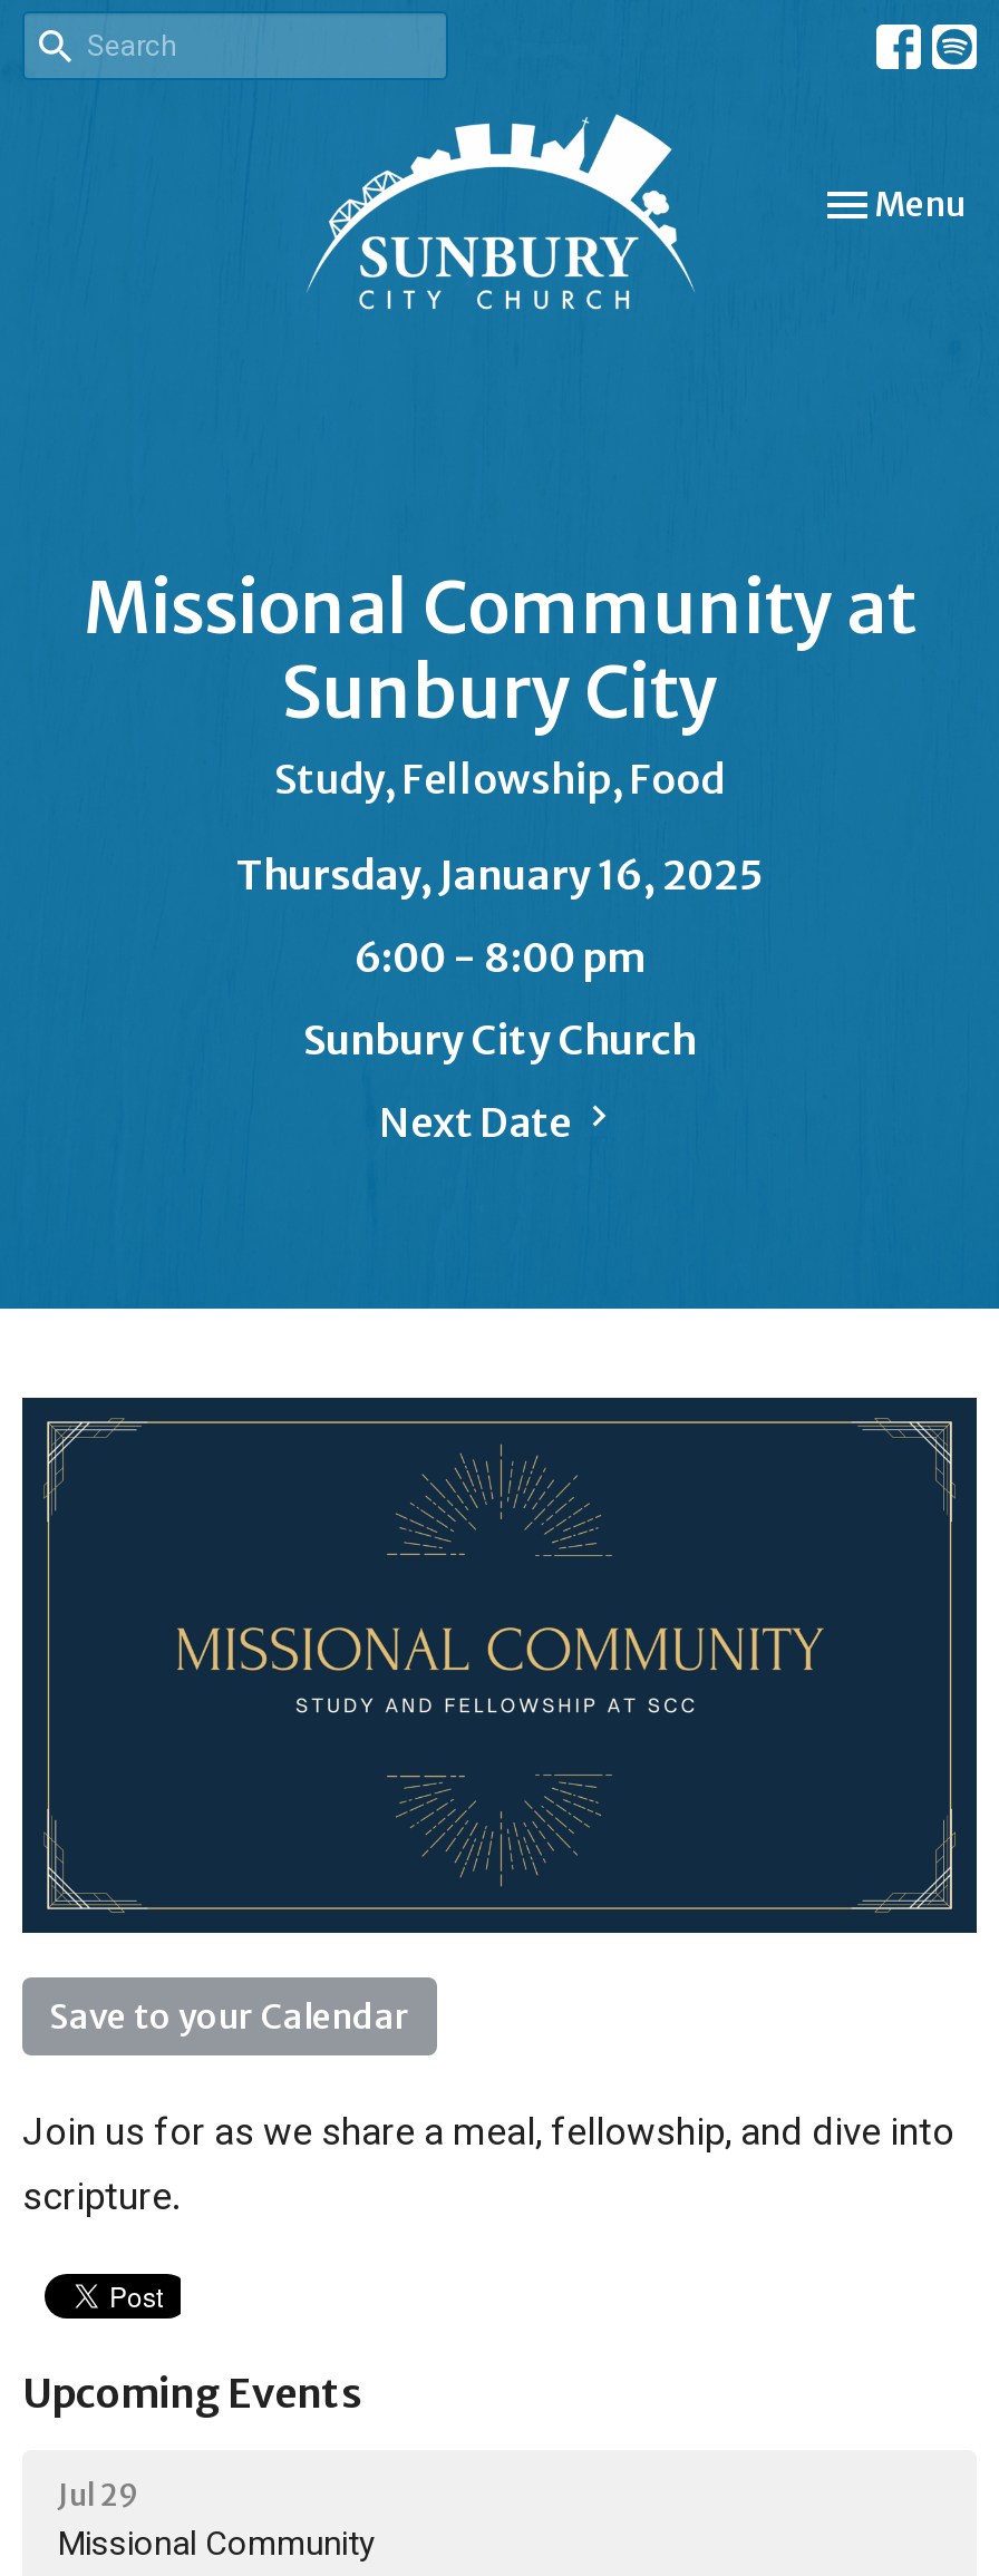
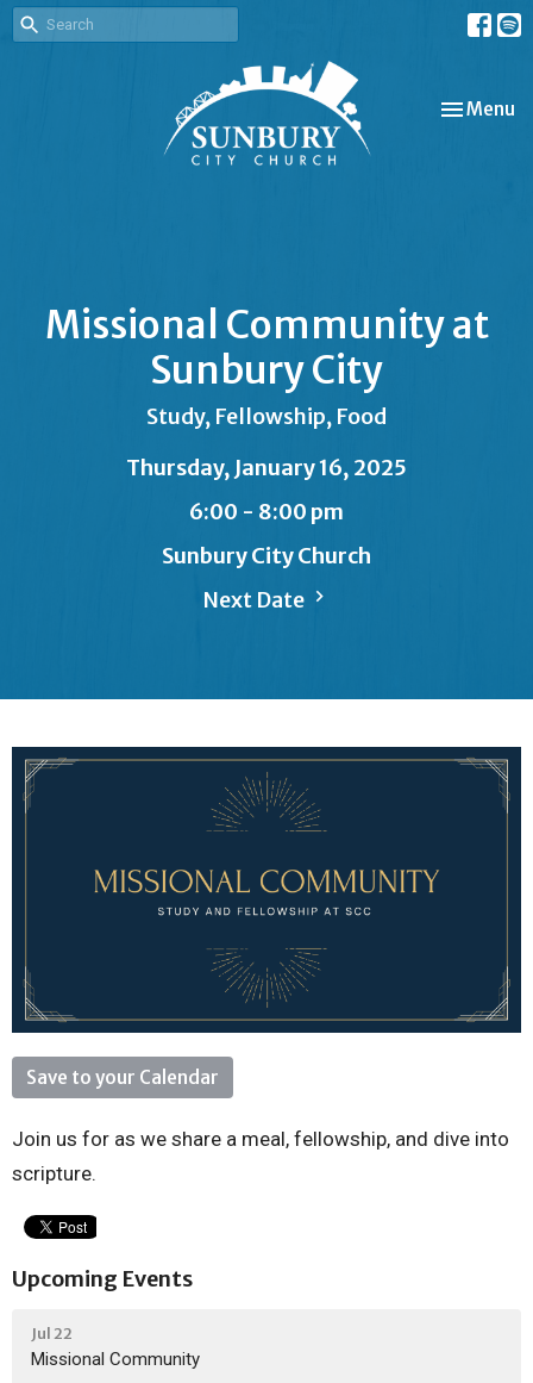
- Jul 29
+ Jul 22
